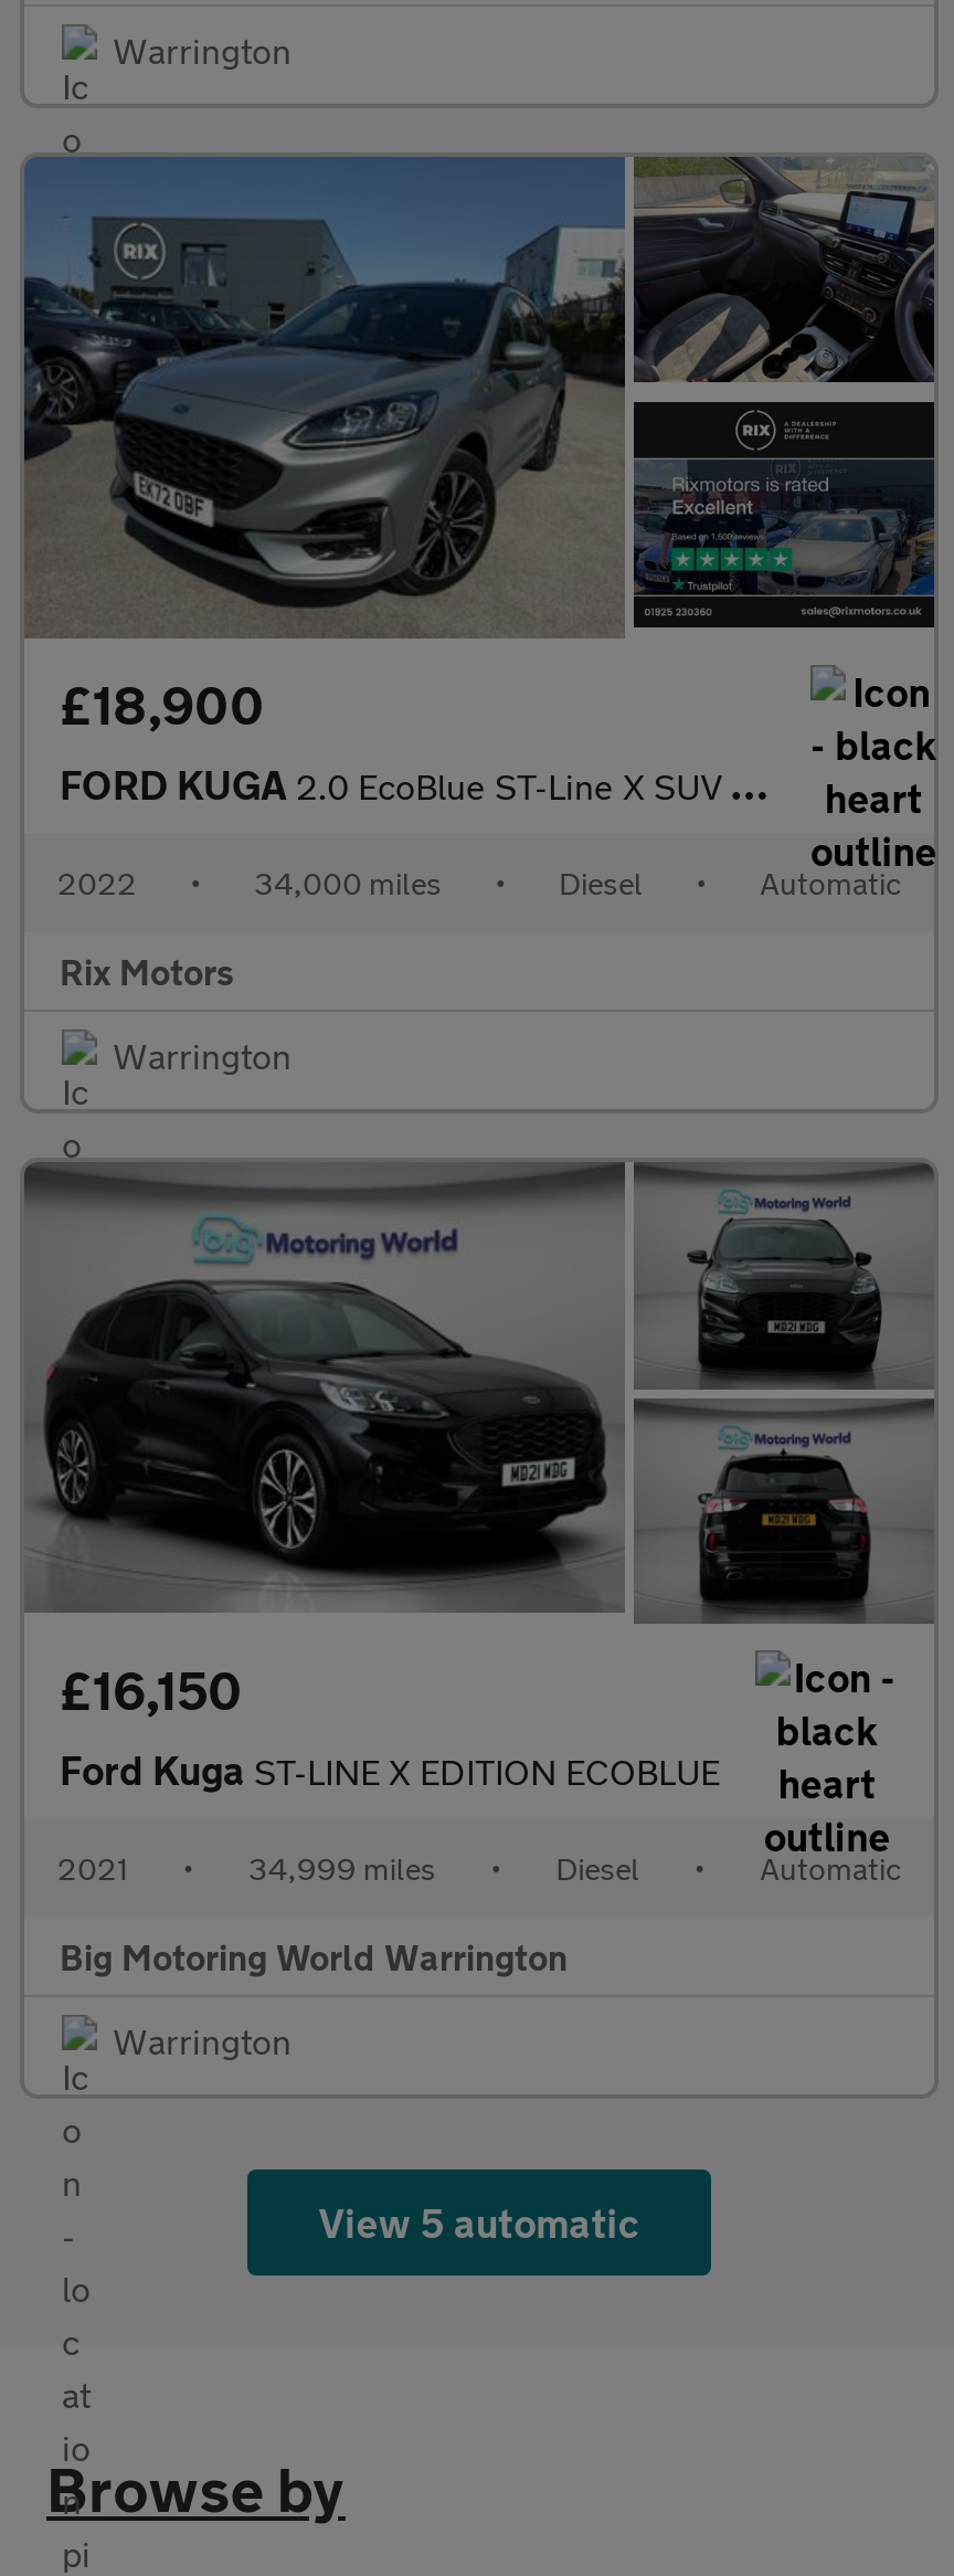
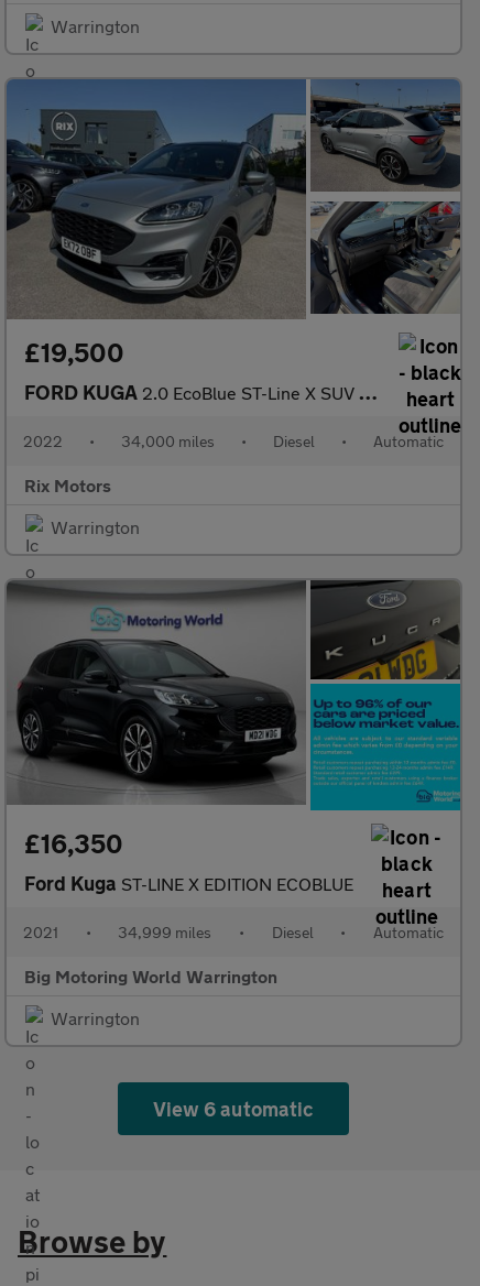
- [image]
+ [image]

- [image]
+ [image]

- £18,900
+ £19,500

- [image]
+ [image]

- £16,150
+ £16,350

- View 5 automatic
+ View 6 automatic
